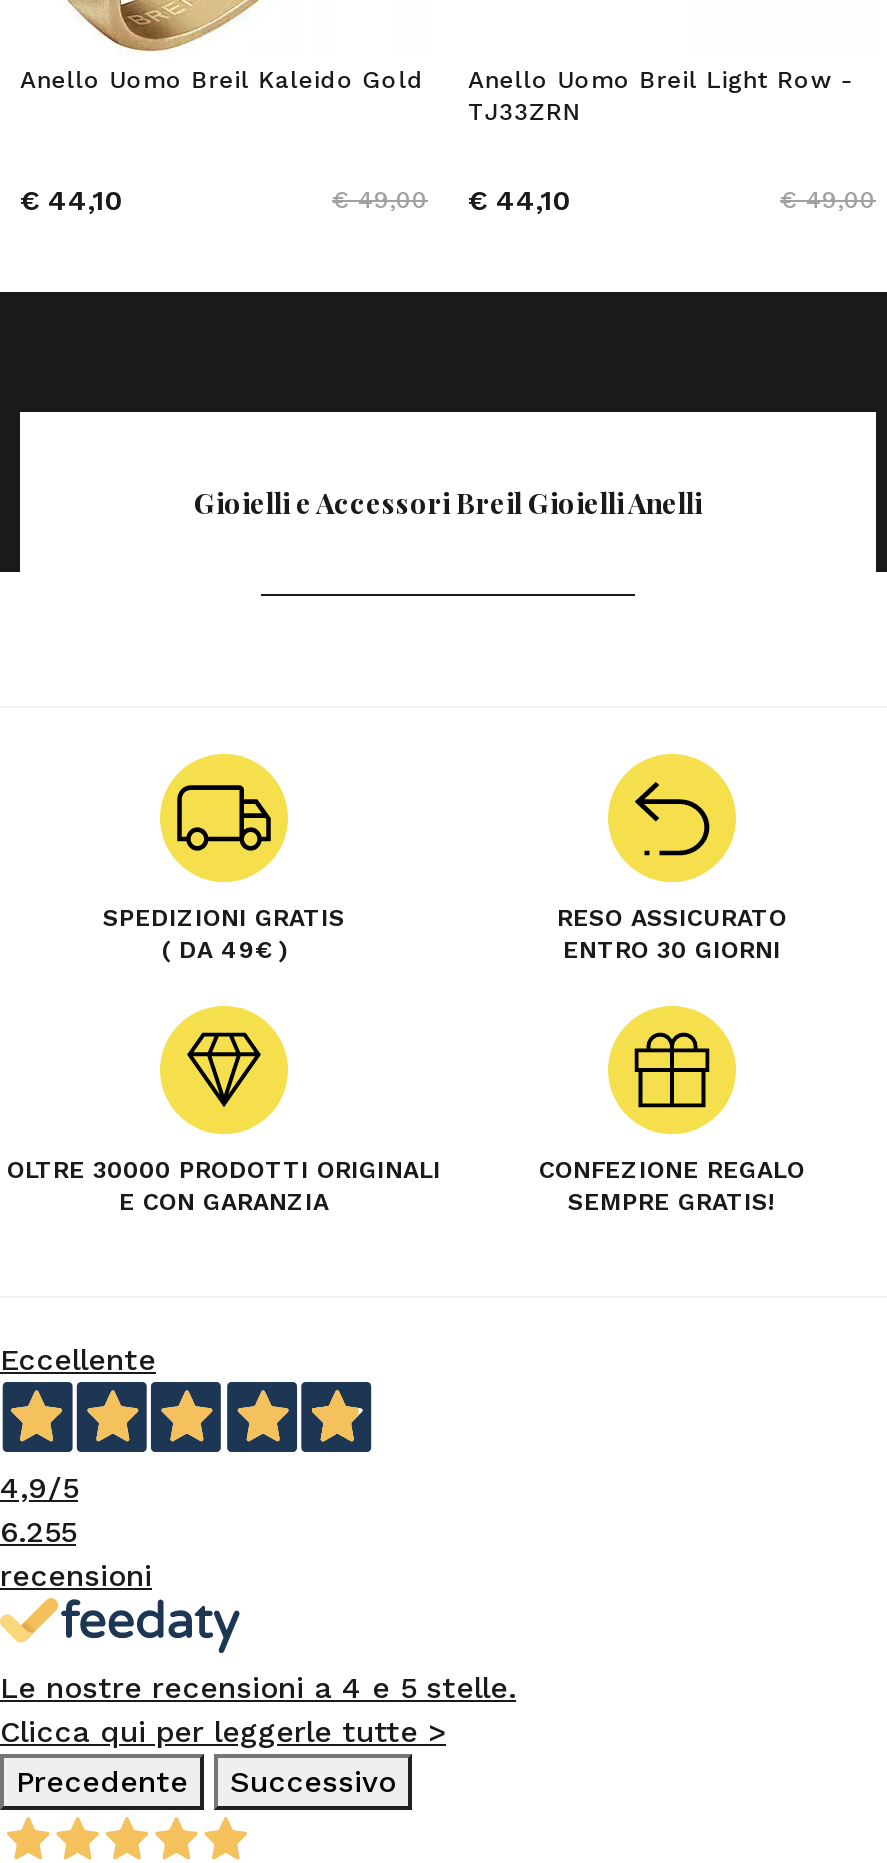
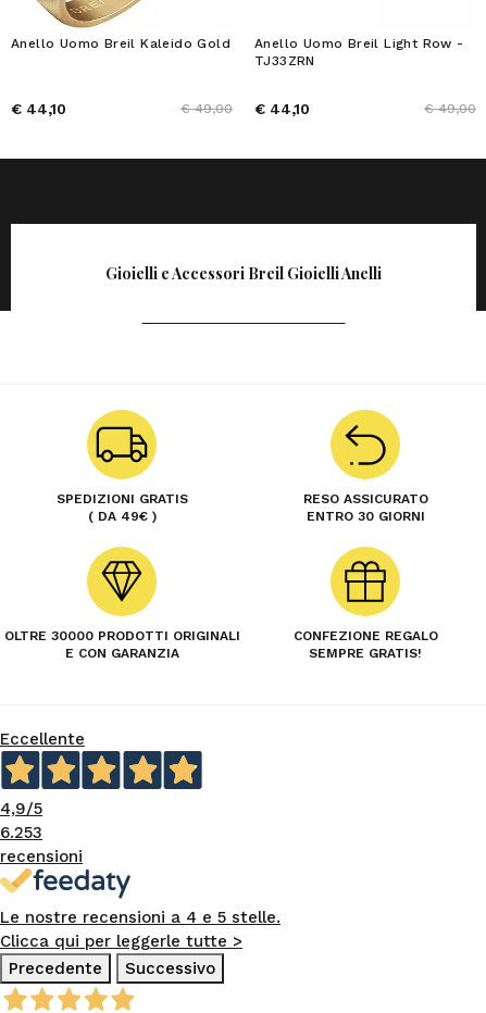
- 6.255
+ 6.253
